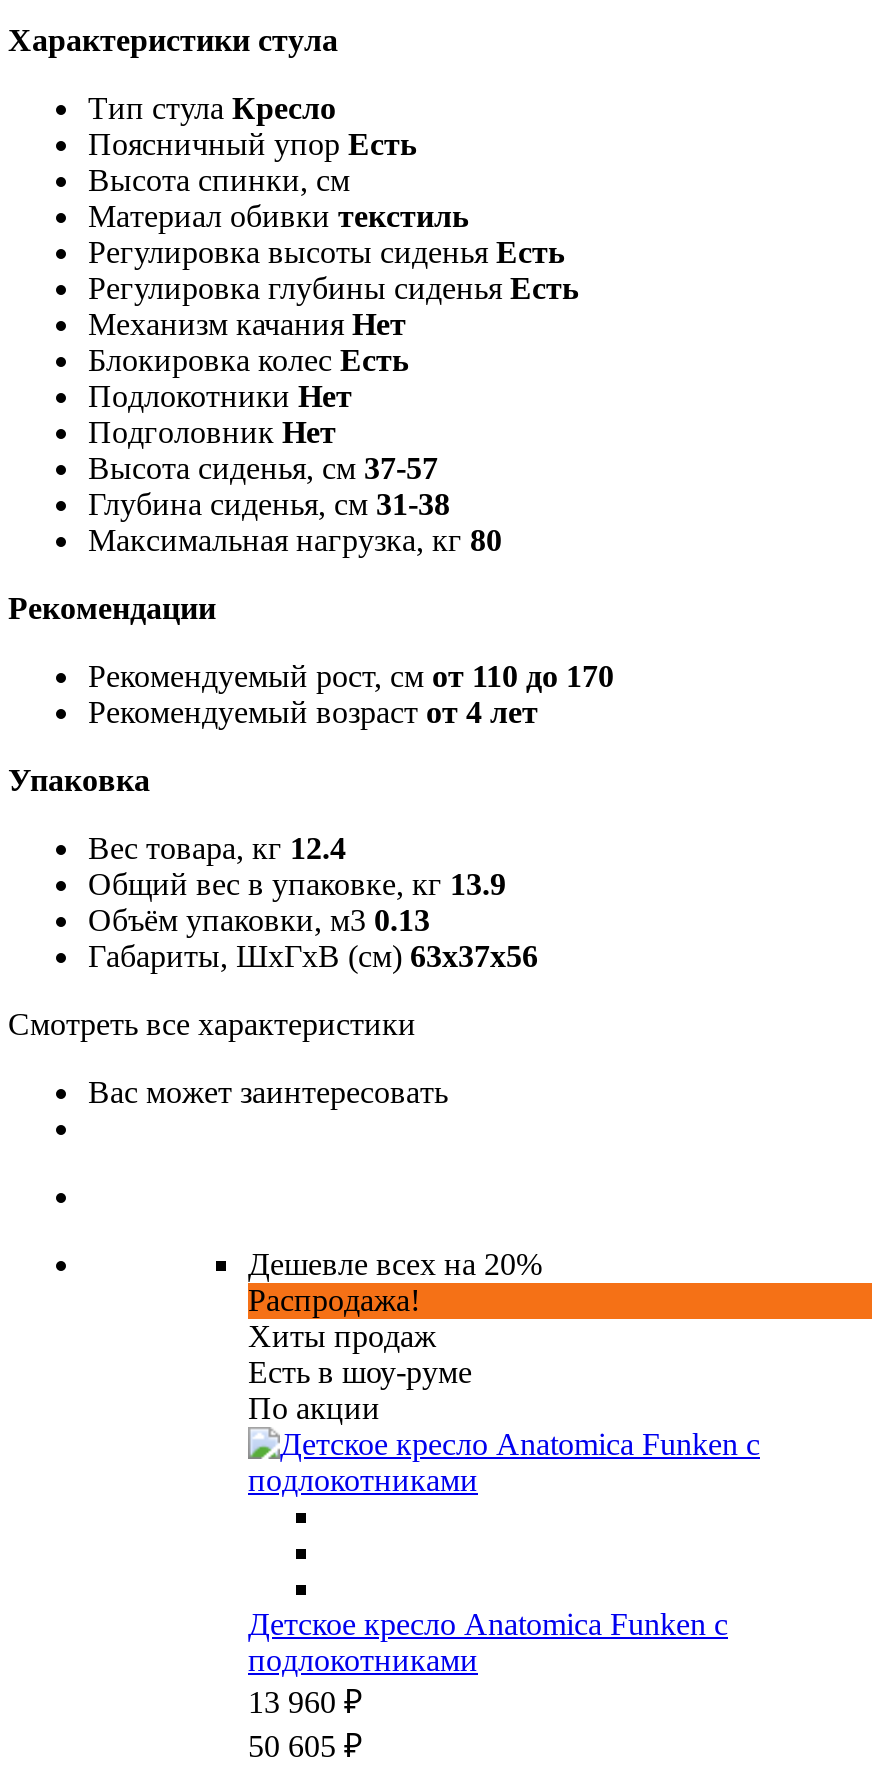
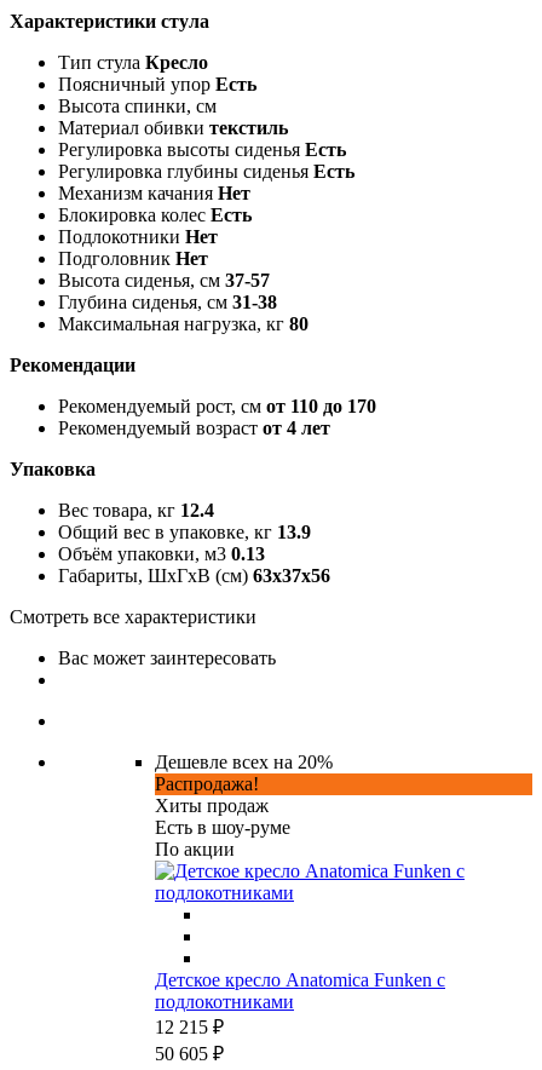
- 13 960 ₽
+ 12 215 ₽
